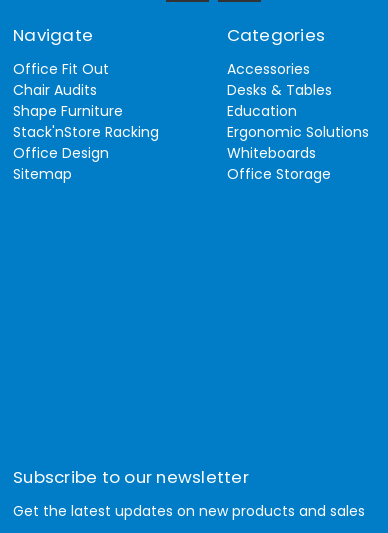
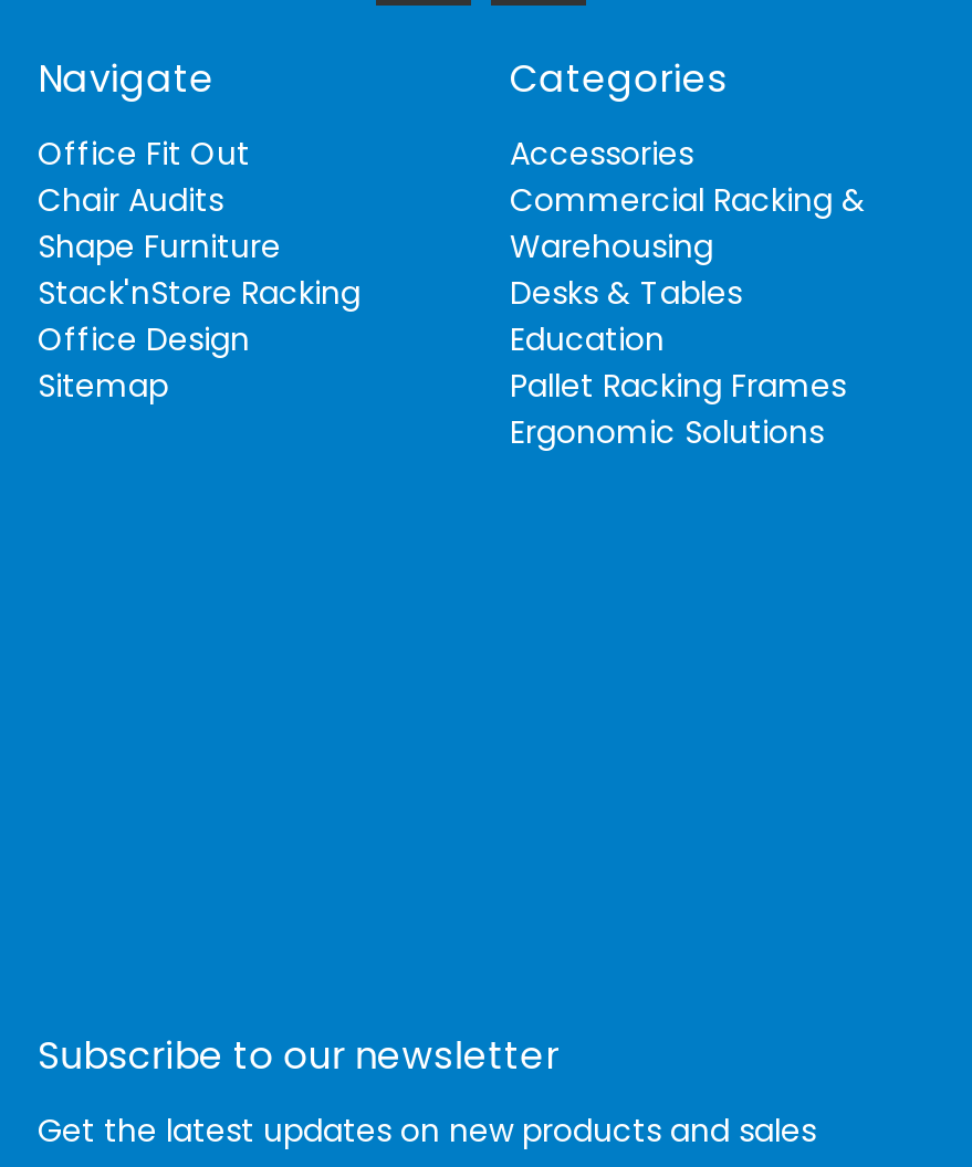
moved down: Desks & Tables | Education

+ Commercial Racking &
+ Warehousing

moved down: Ergonomic Solutions

- Whiteboards
- Office Storage

+ Pallet Racking Frames
